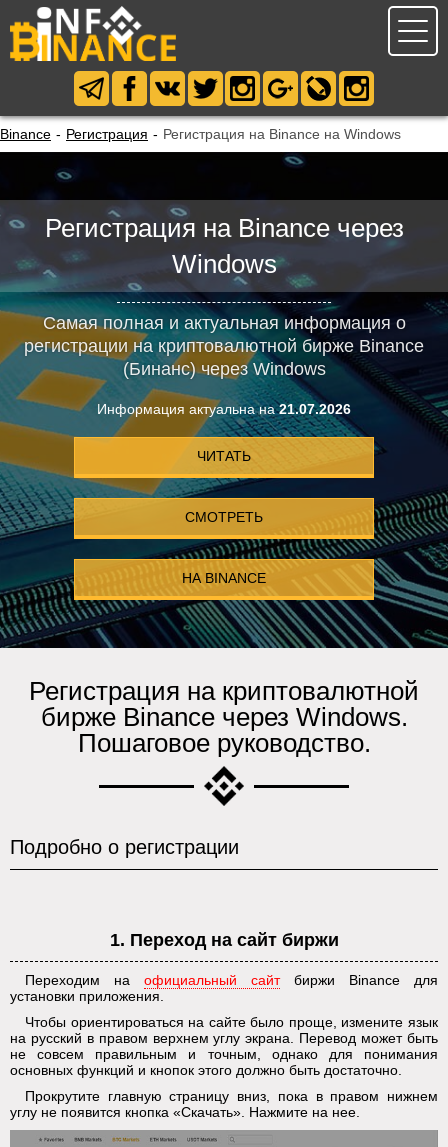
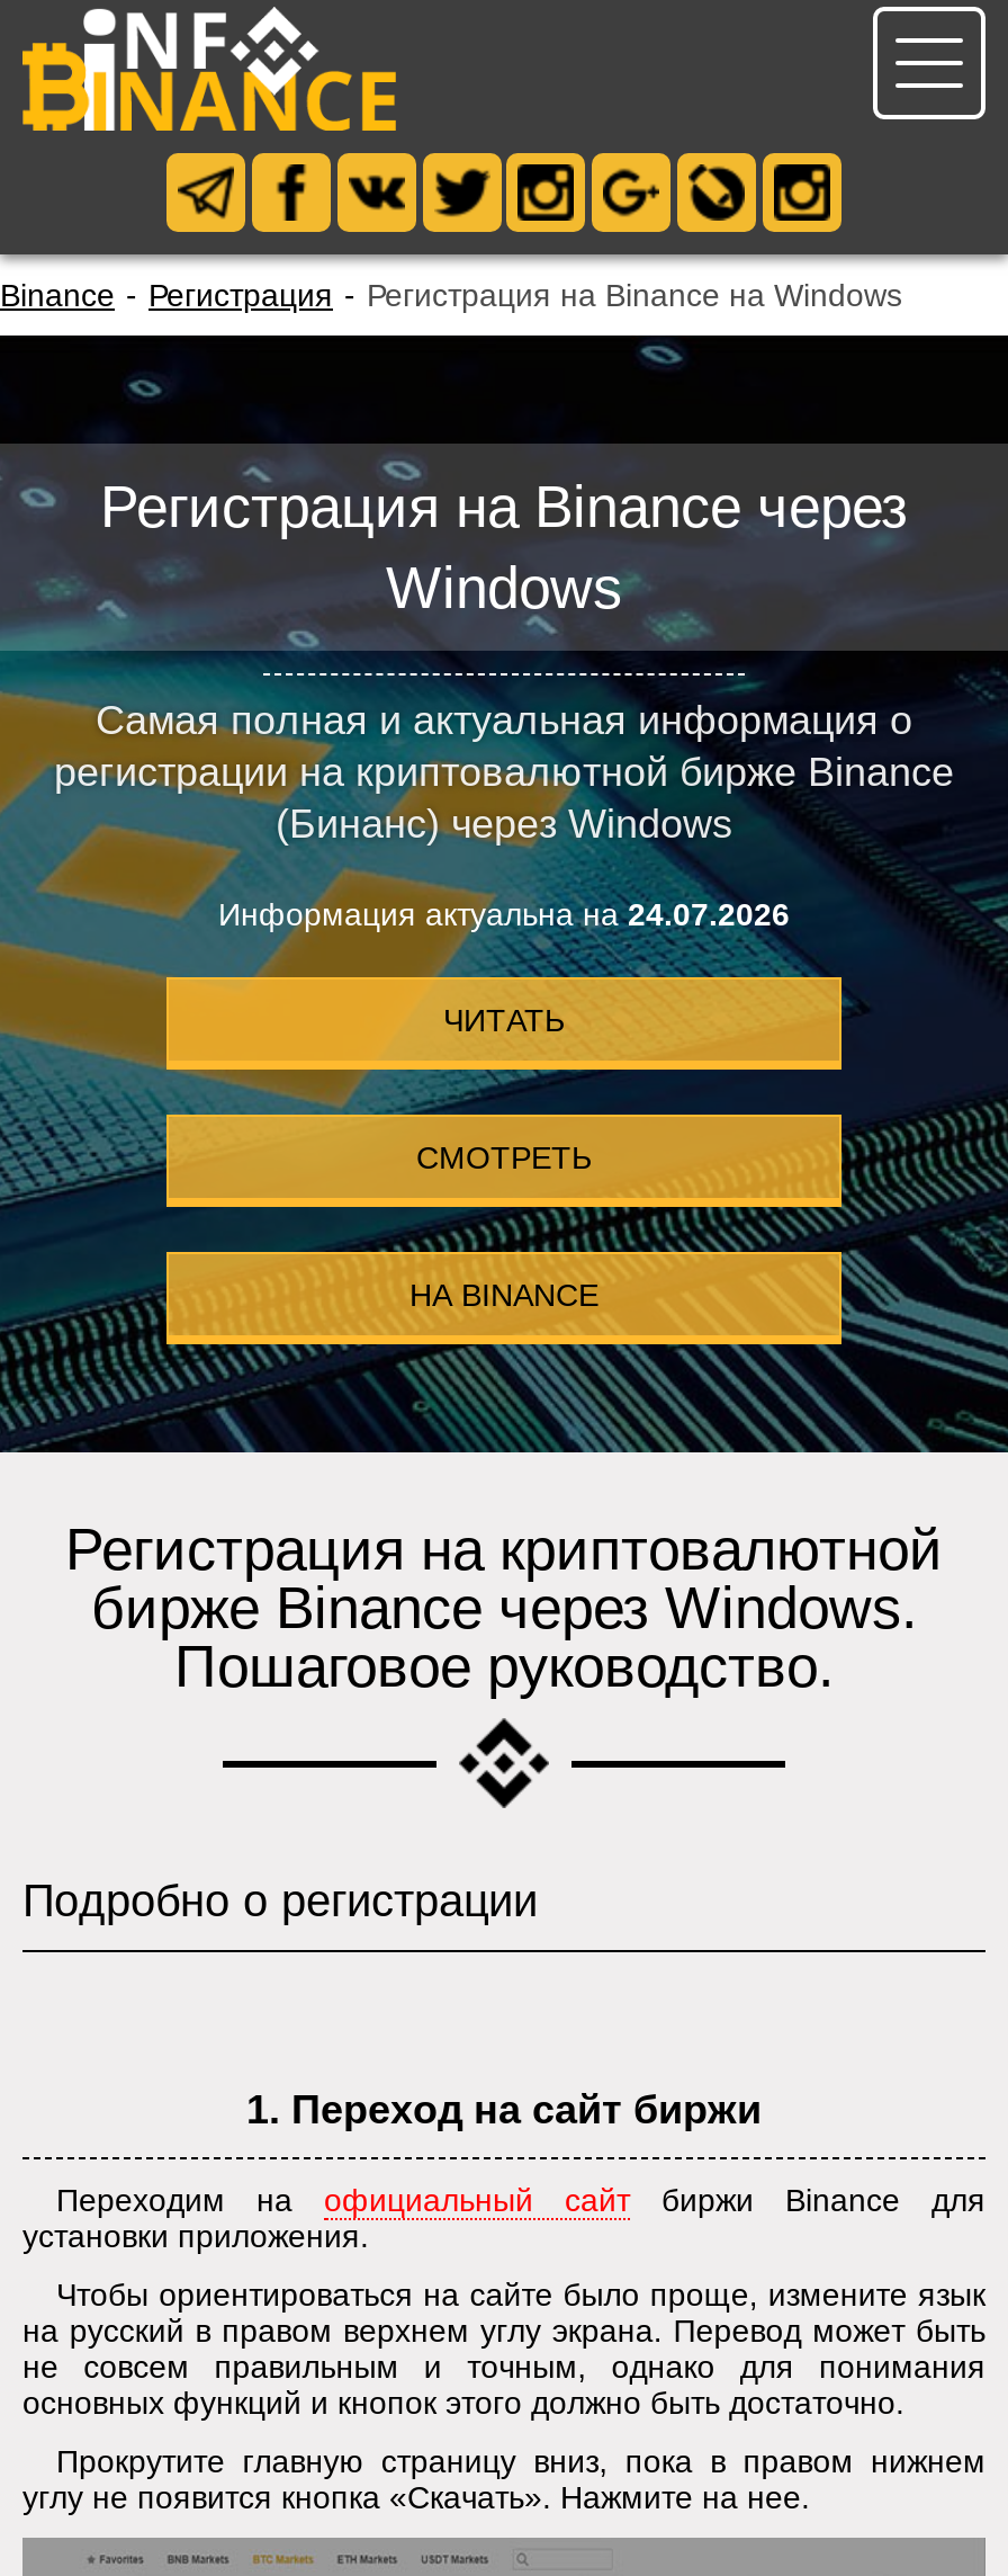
- Информация актуальна на 21.07.2026
+ Информация актуальна на 24.07.2026
